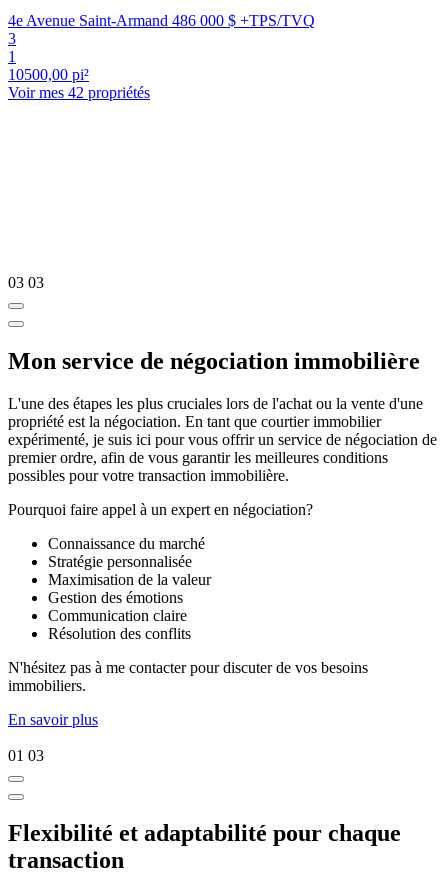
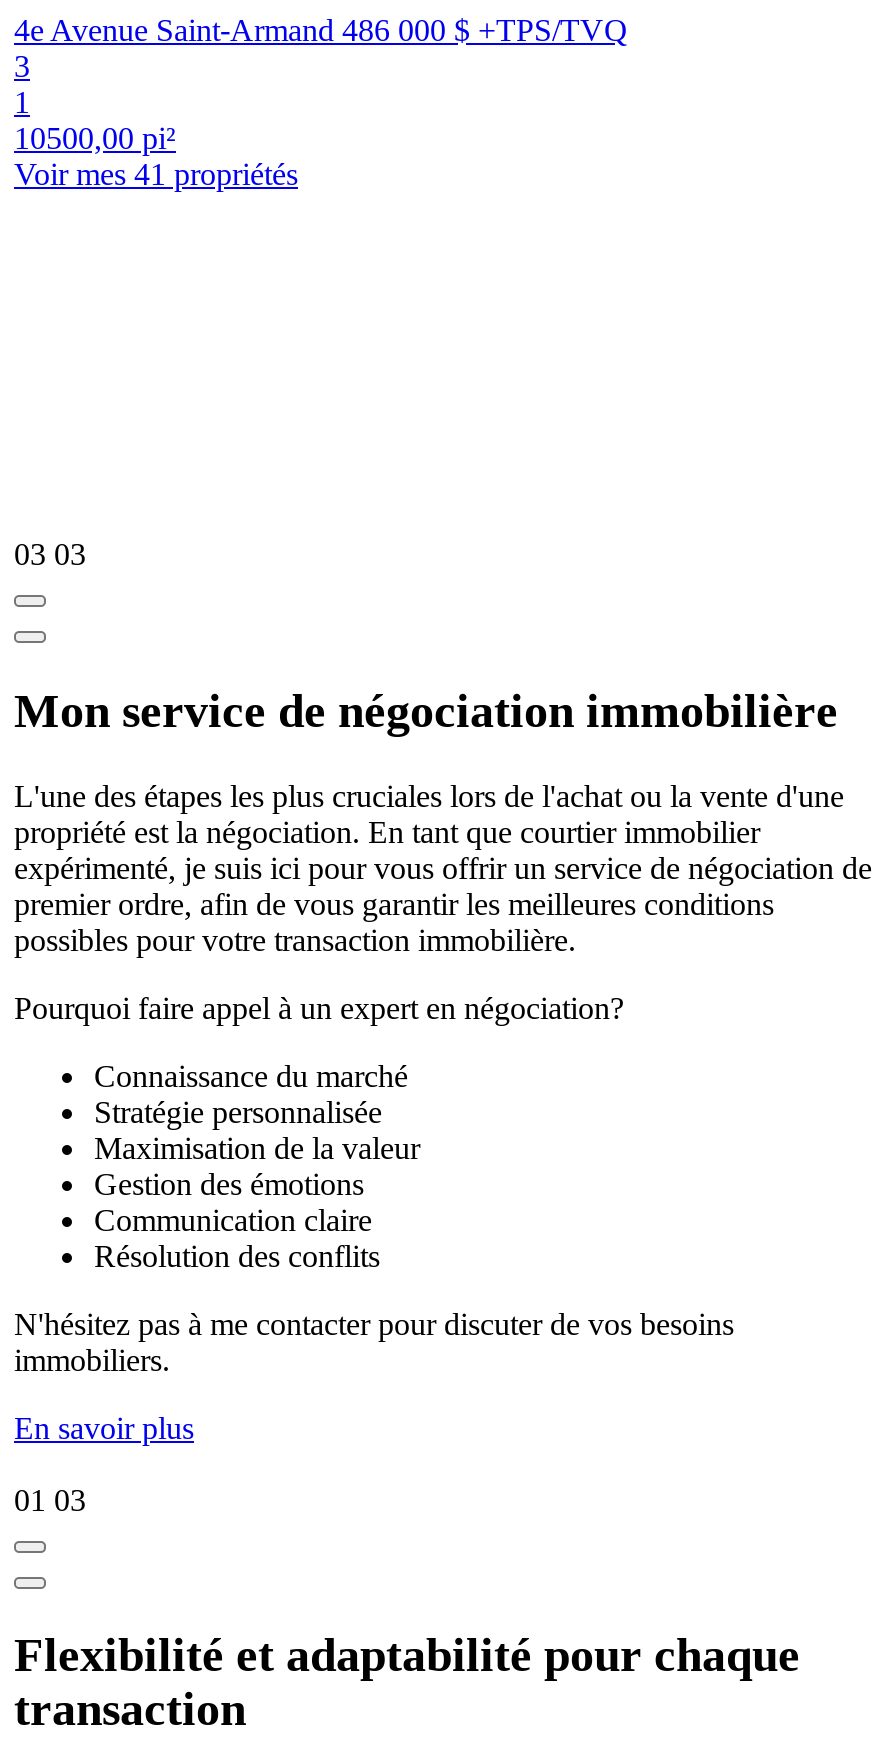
- Voir mes 42 propriétés
+ Voir mes 41 propriétés
